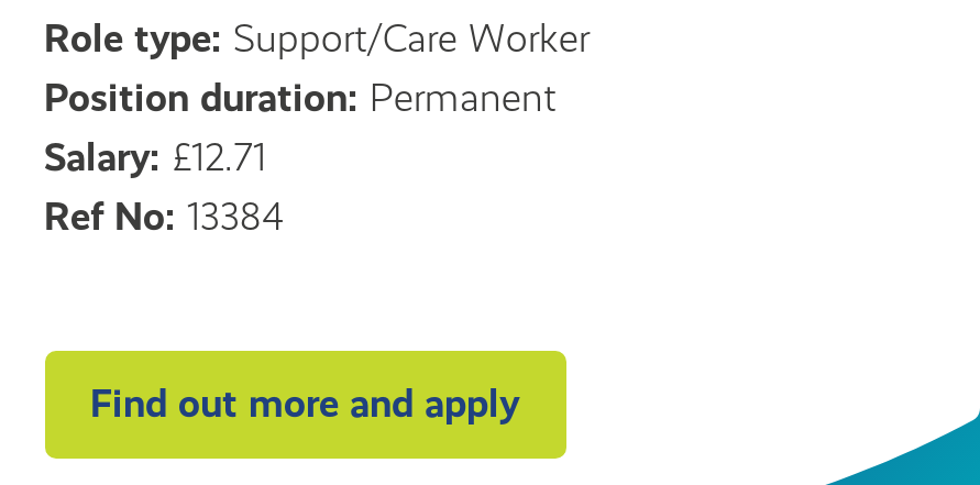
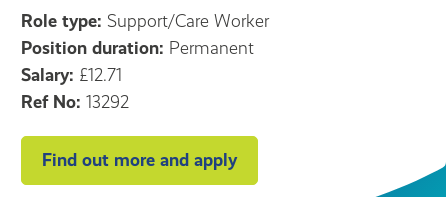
- Ref No: 13384
+ Ref No: 13292
